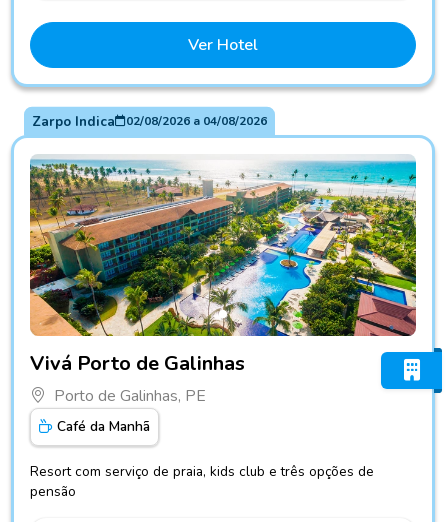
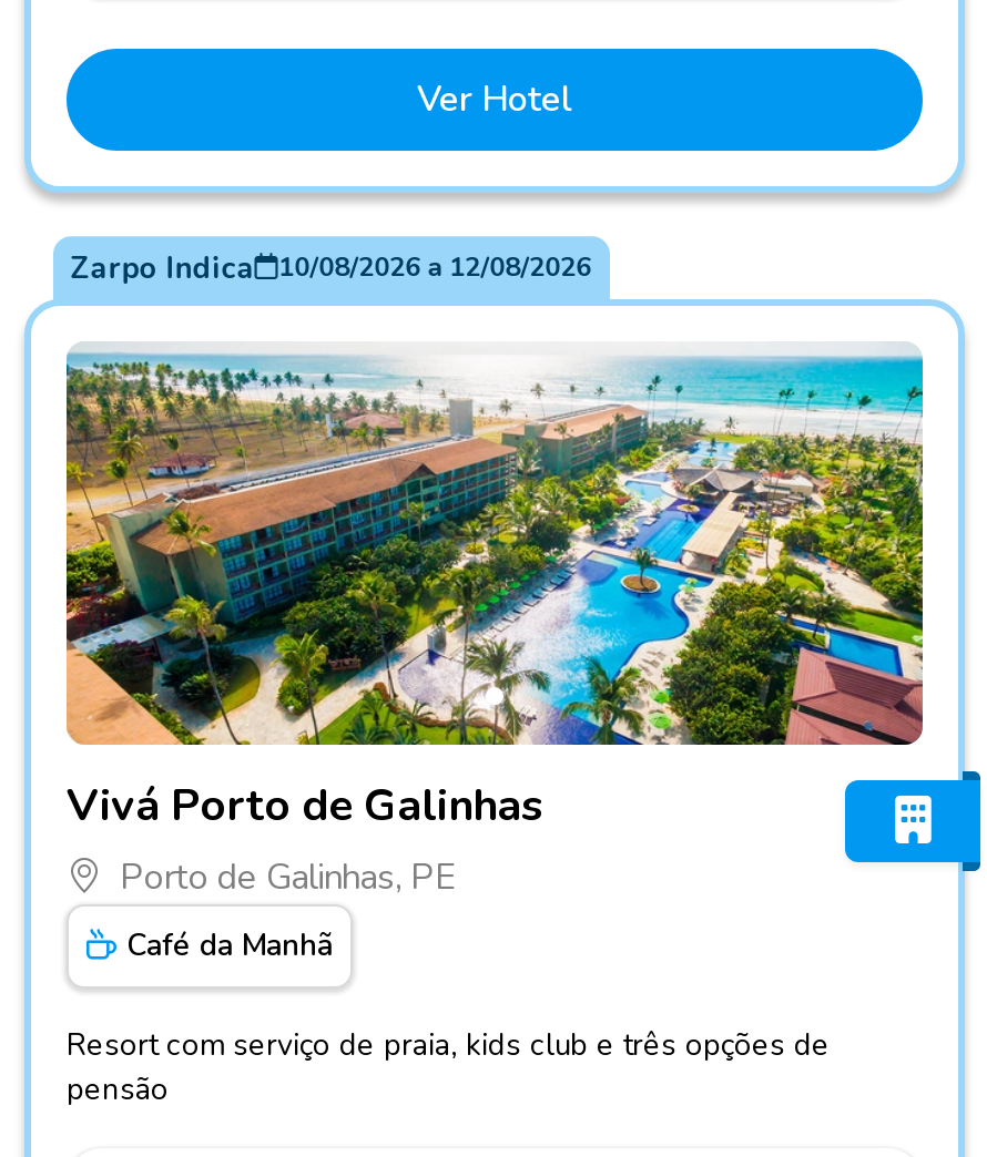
- Zarpo Indica 02/08/2026 a 04/08/2026
+ Zarpo Indica 10/08/2026 a 12/08/2026
